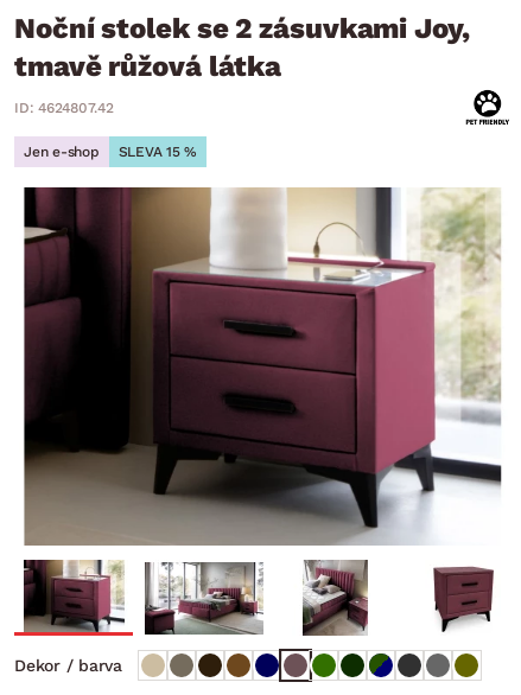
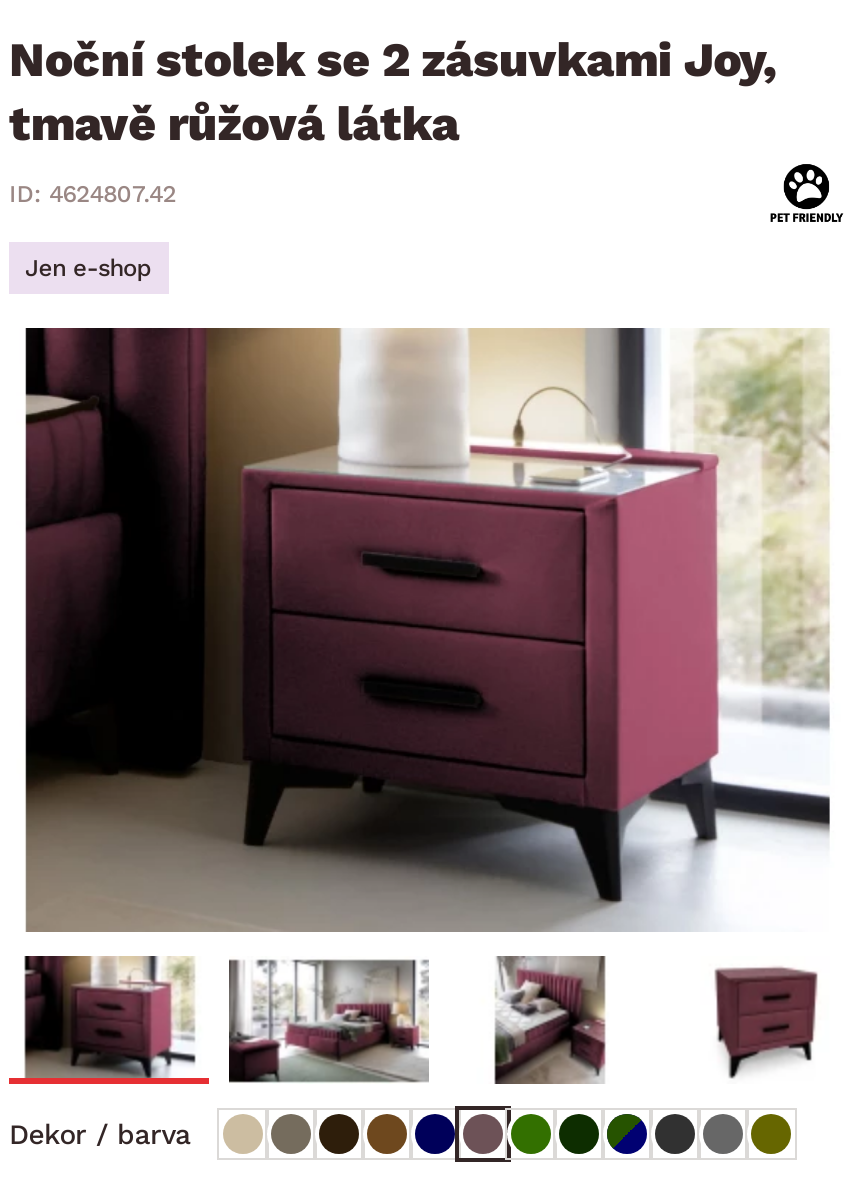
- SLEVA 15 %
